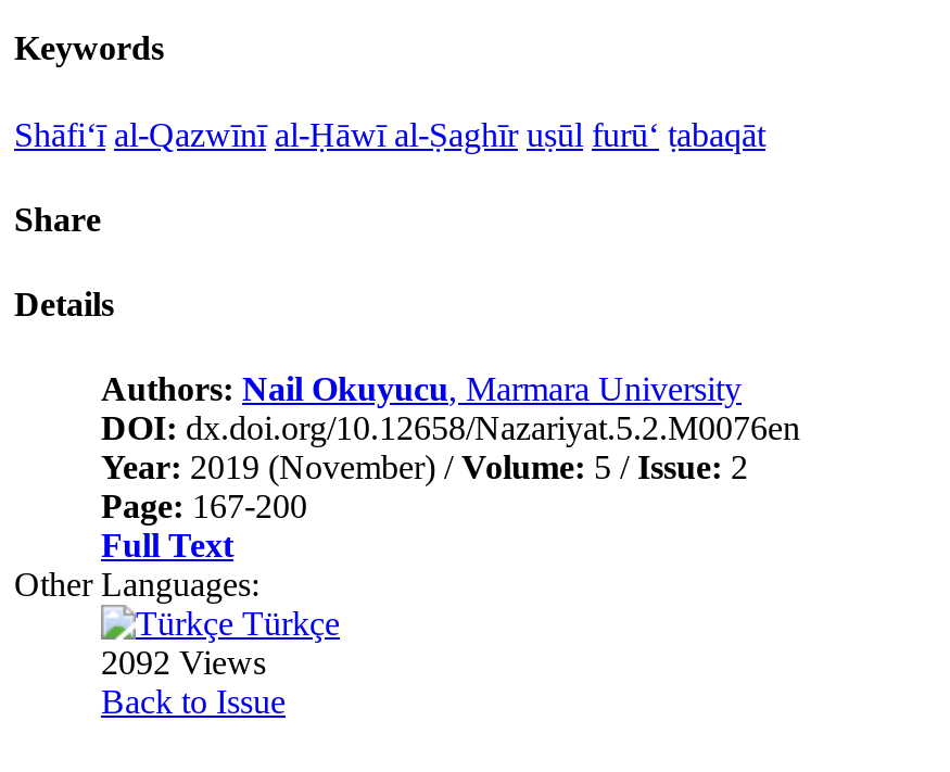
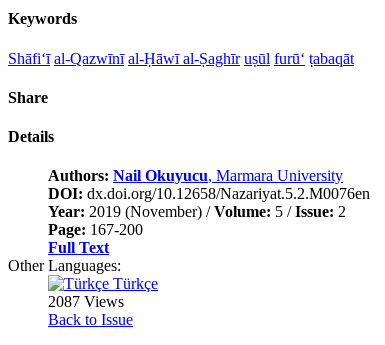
- 2092 Views
+ 2087 Views
